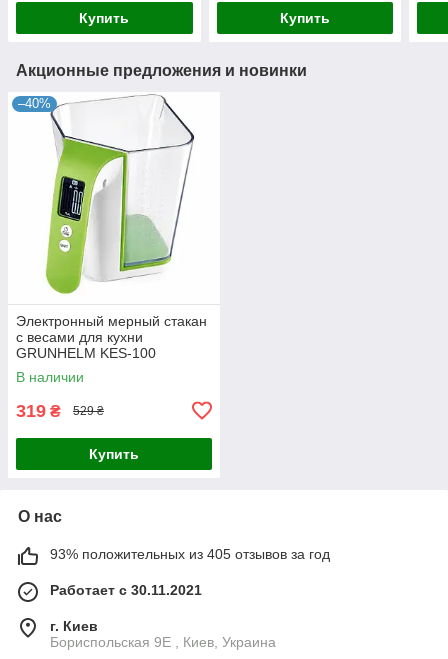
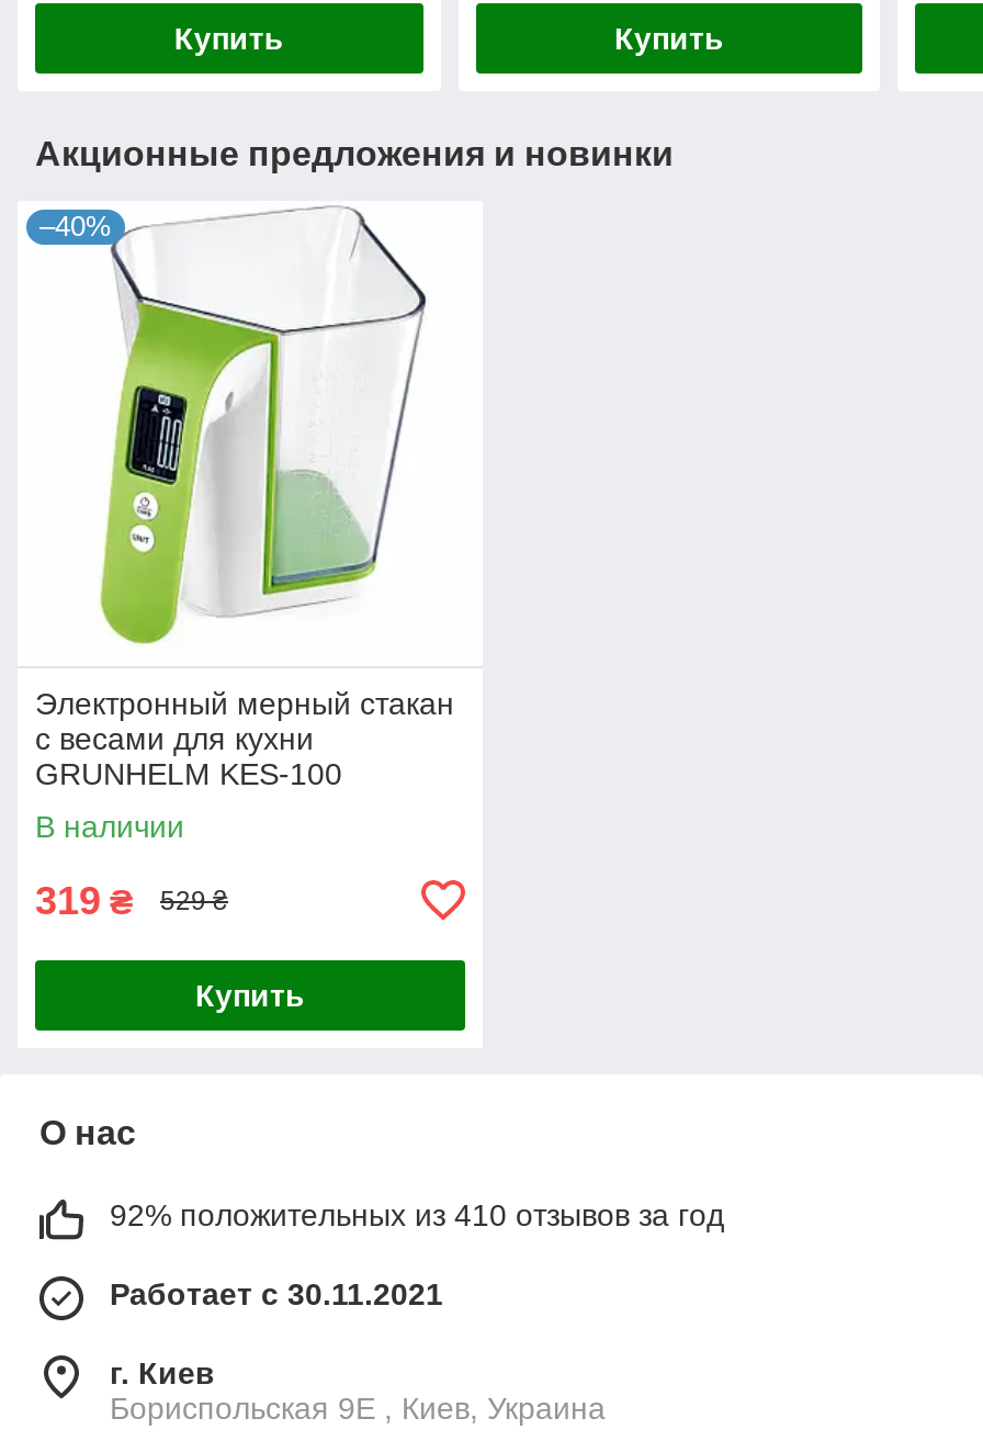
- 93% положительных из 405 отзывов за год
+ 92% положительных из 410 отзывов за год
